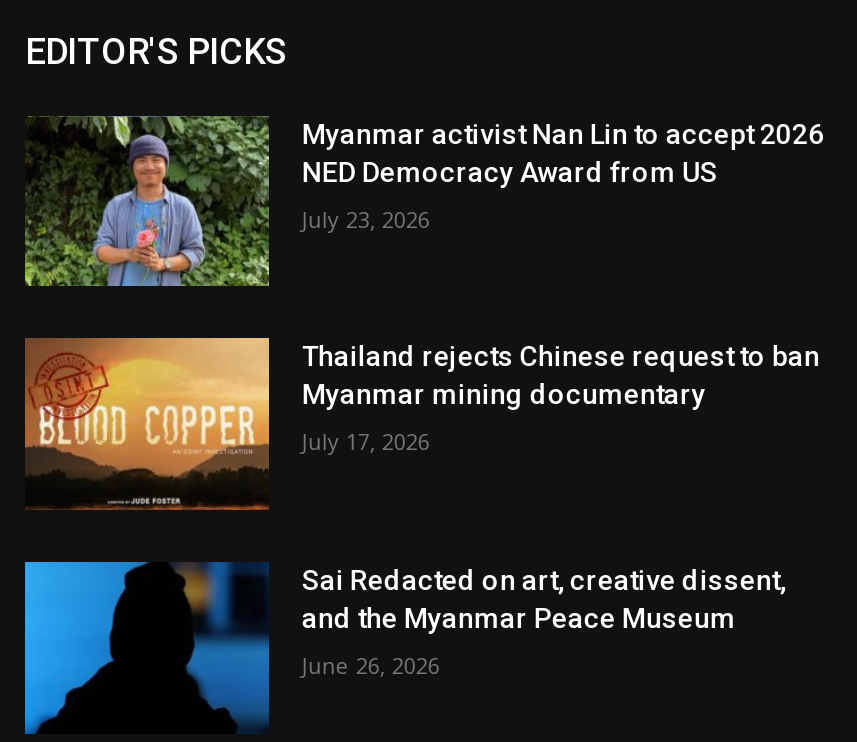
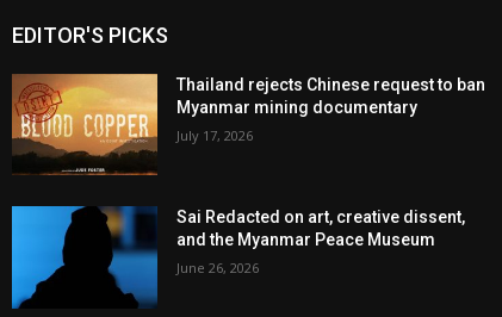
- [image]
- Myanmar activist Nan Lin to accept 2026
- NED Democracy Award from US
- July 23, 2026
